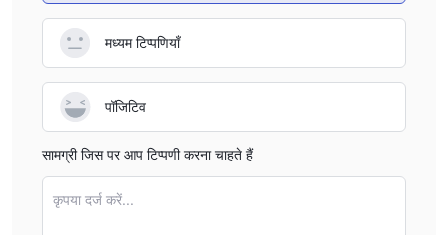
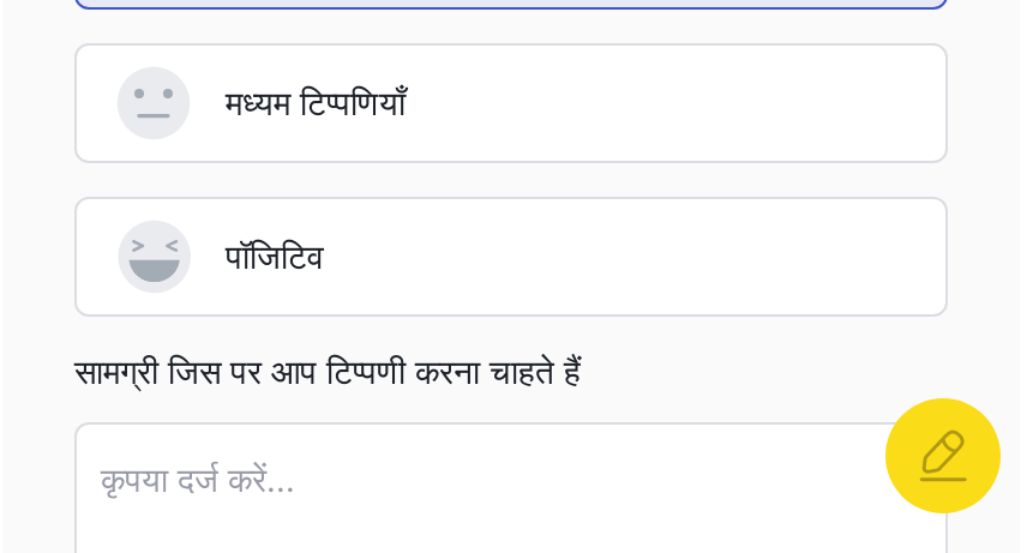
+ [image]
